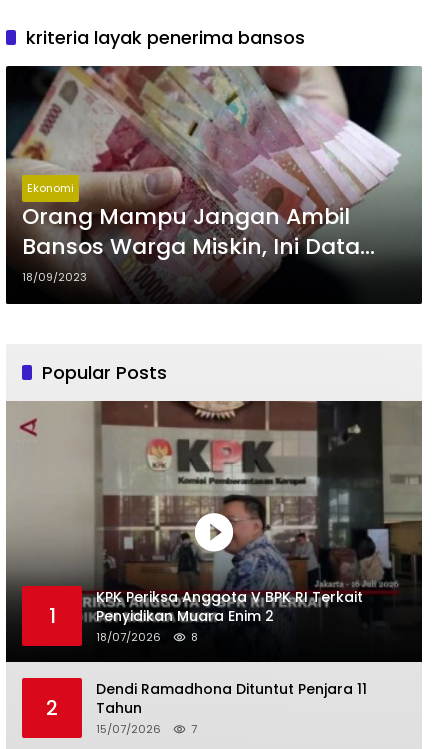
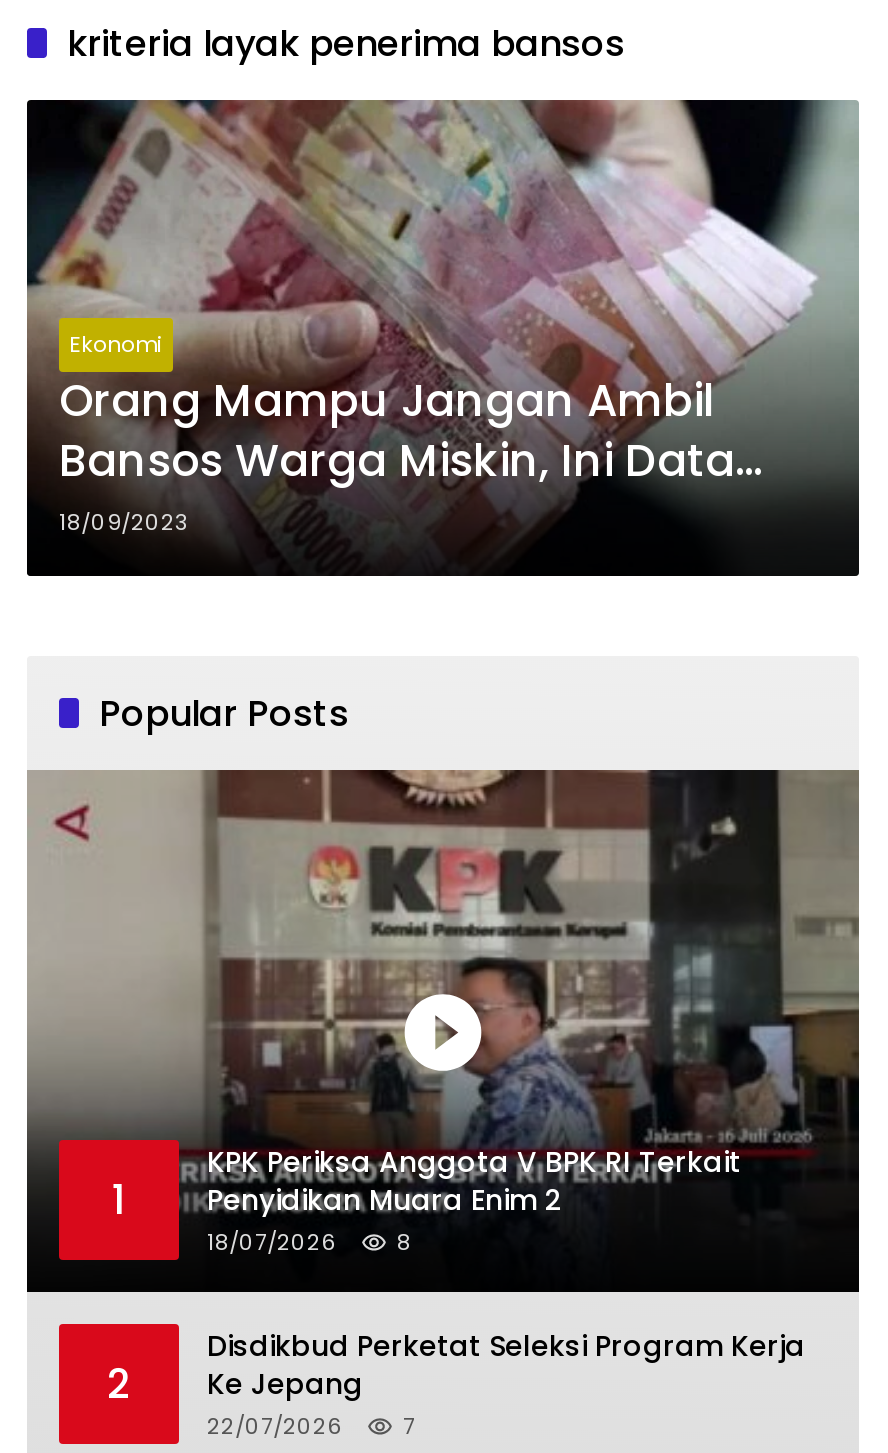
- Dendi Ramadhona Dituntut Penjara 11
- Tahun
- 15/07/2026
+ Disdikbud Perketat Seleksi Program Kerja
+ Ke Jepang
+ 22/07/2026
